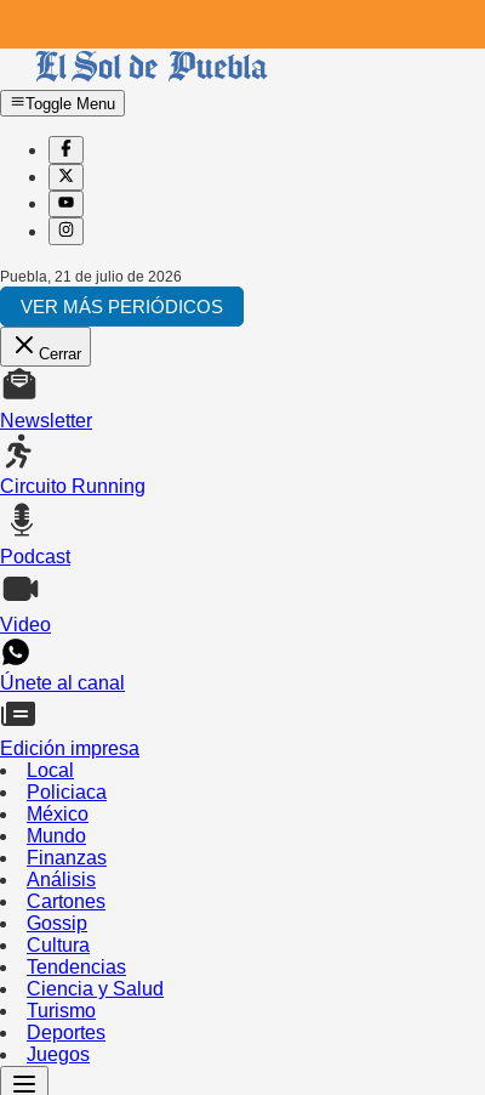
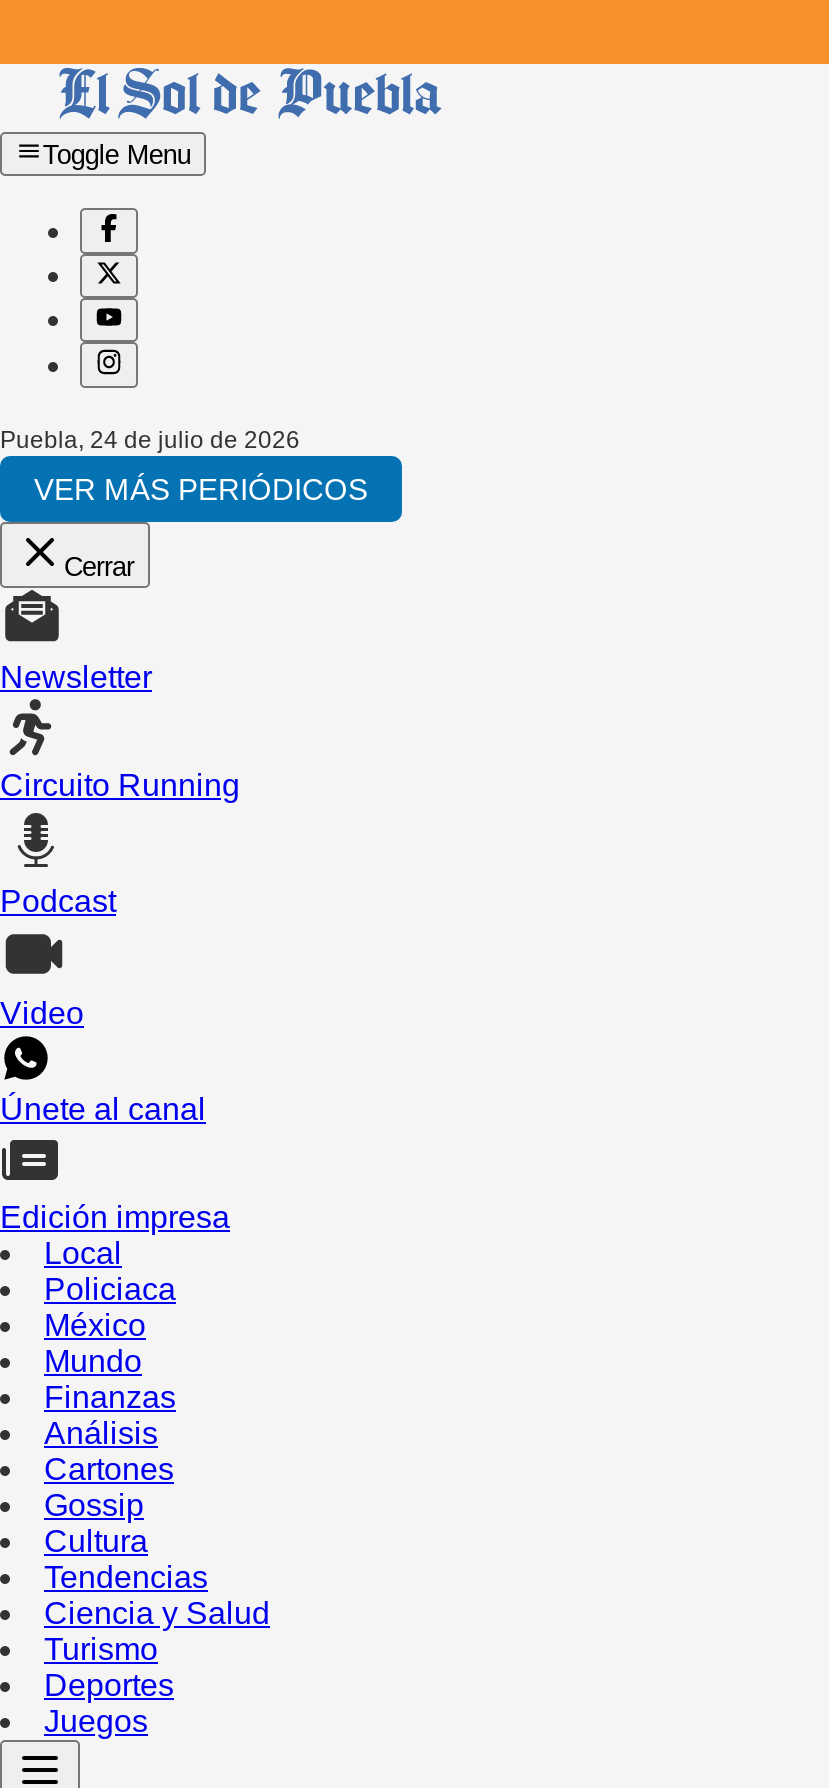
- Puebla, 21 de julio de 2026
+ Puebla, 24 de julio de 2026
